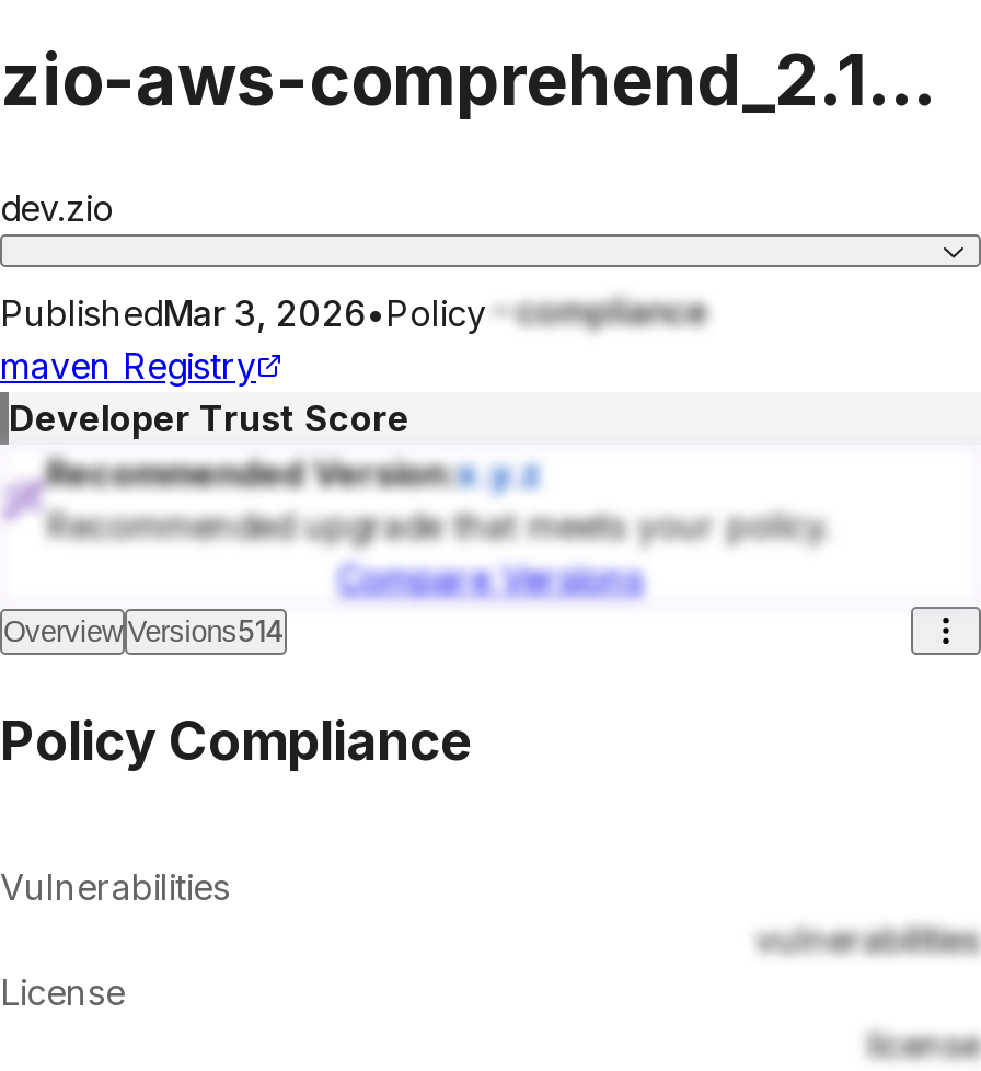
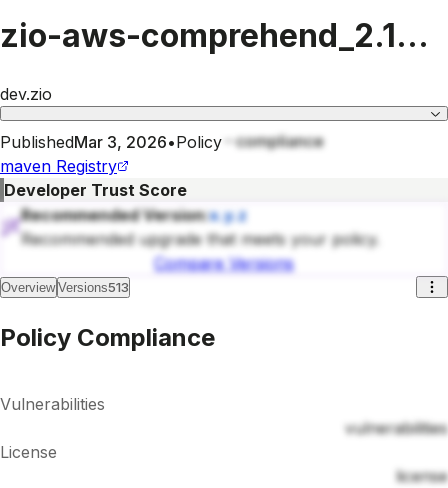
- Overview Versions514
+ Overview Versions513
